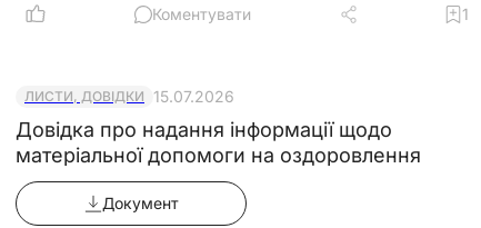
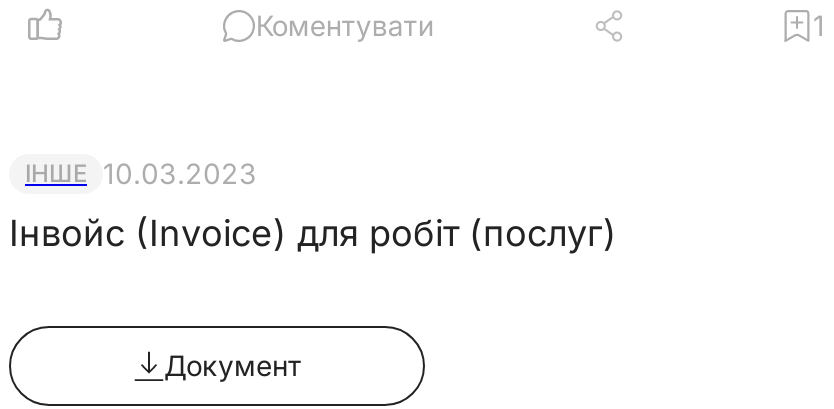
- ЛИСТИ, ДОВІДКИ 15.07.2026
+ ІНШЕ 10.03.2023

- Довідка про надання інформації щодо
- матеріальної допомоги на оздоровлення
+ Інвойс (Invoice) для робіт (послуг)
